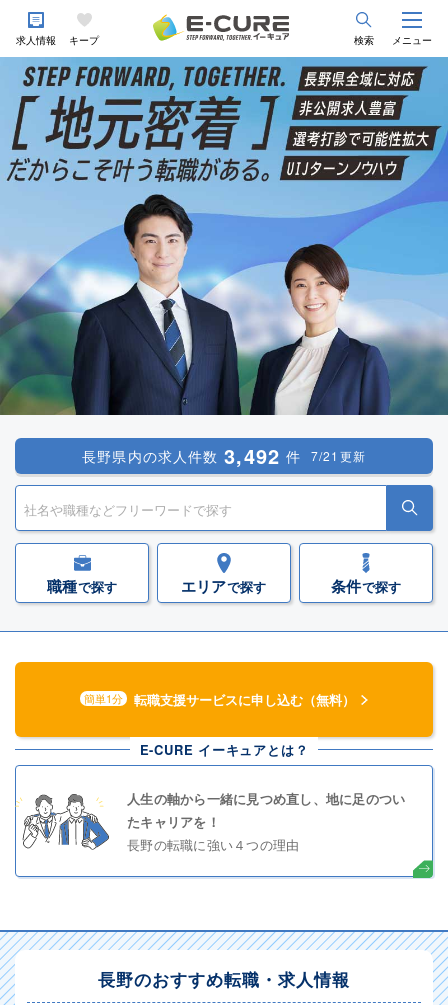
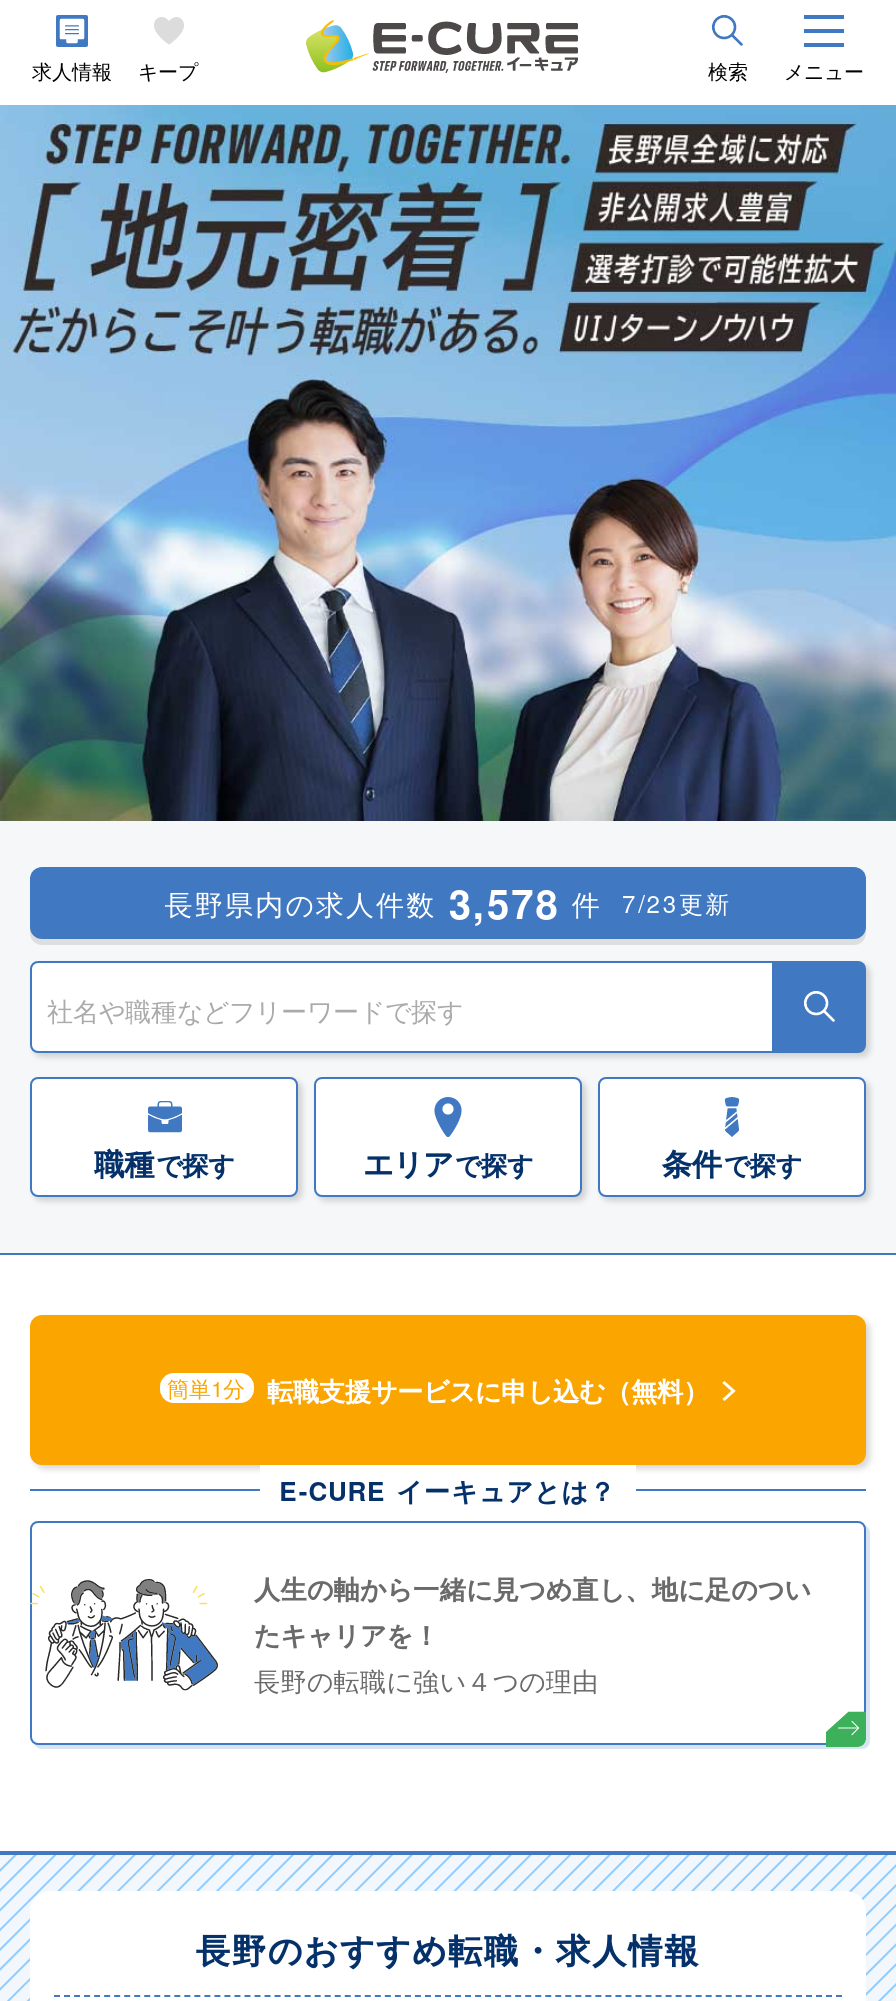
- 長野県内の求人件数 3,492 件 7/21更新
+ 長野県内の求人件数 3,578 件 7/23更新
